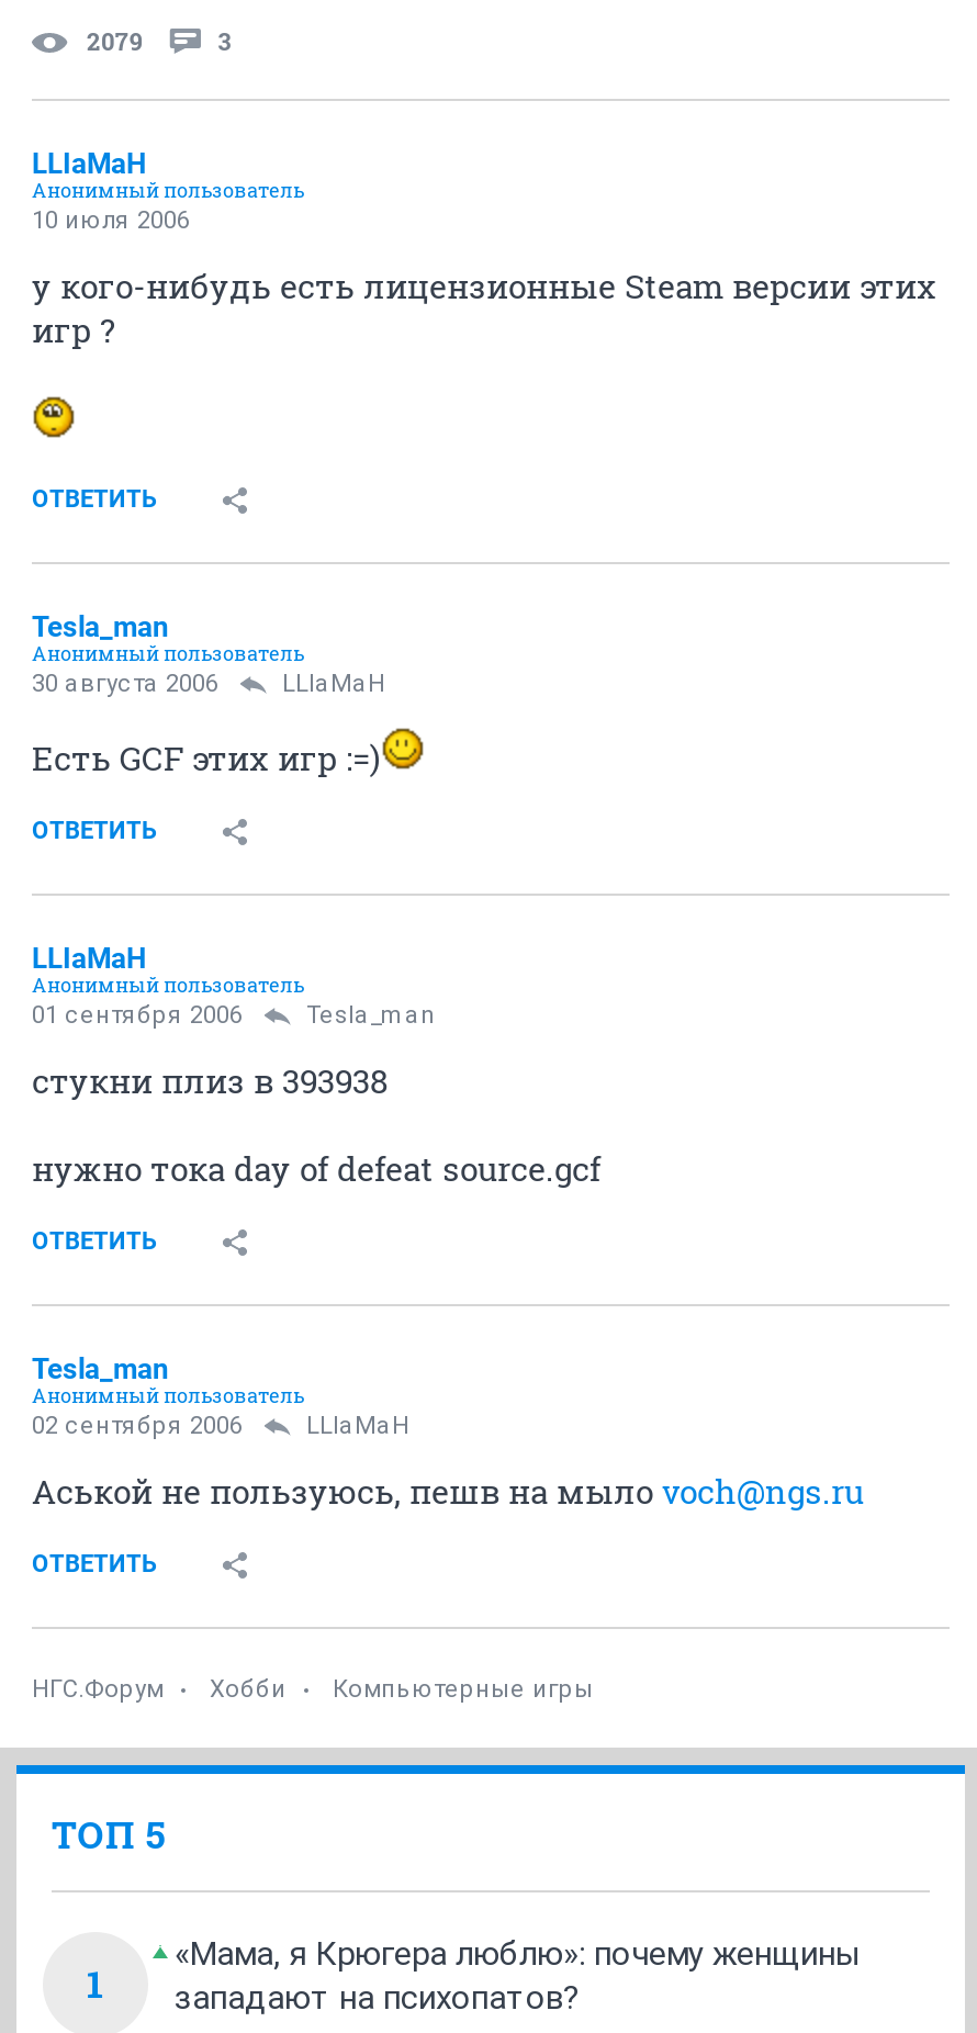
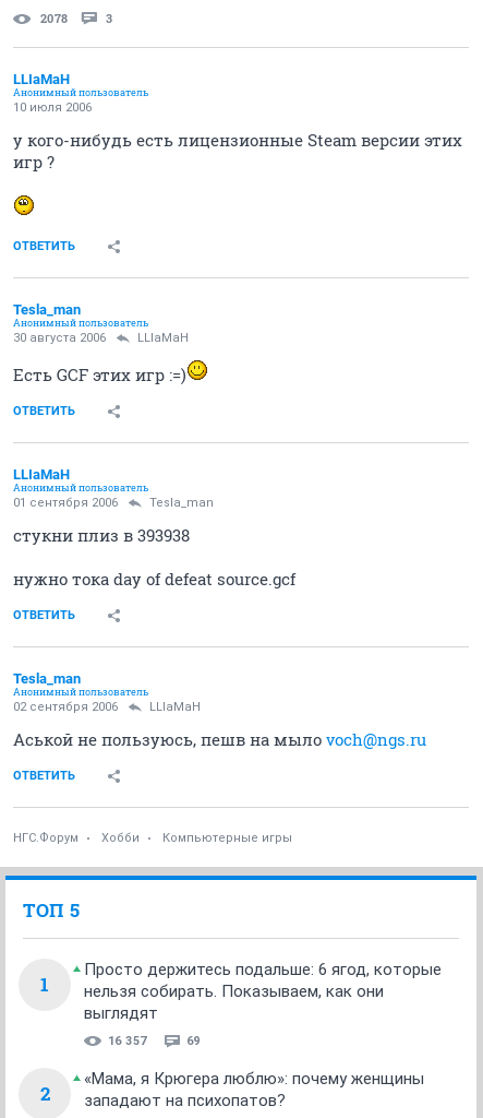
- 2079
+ 2078

+ Просто держитесь подальше: 6 ягод, которые
+ нельзя собирать. Показываем, как они
+ выглядят
+ 16 357
+ 69
+ 2
